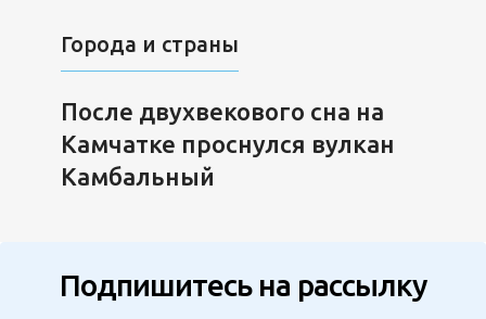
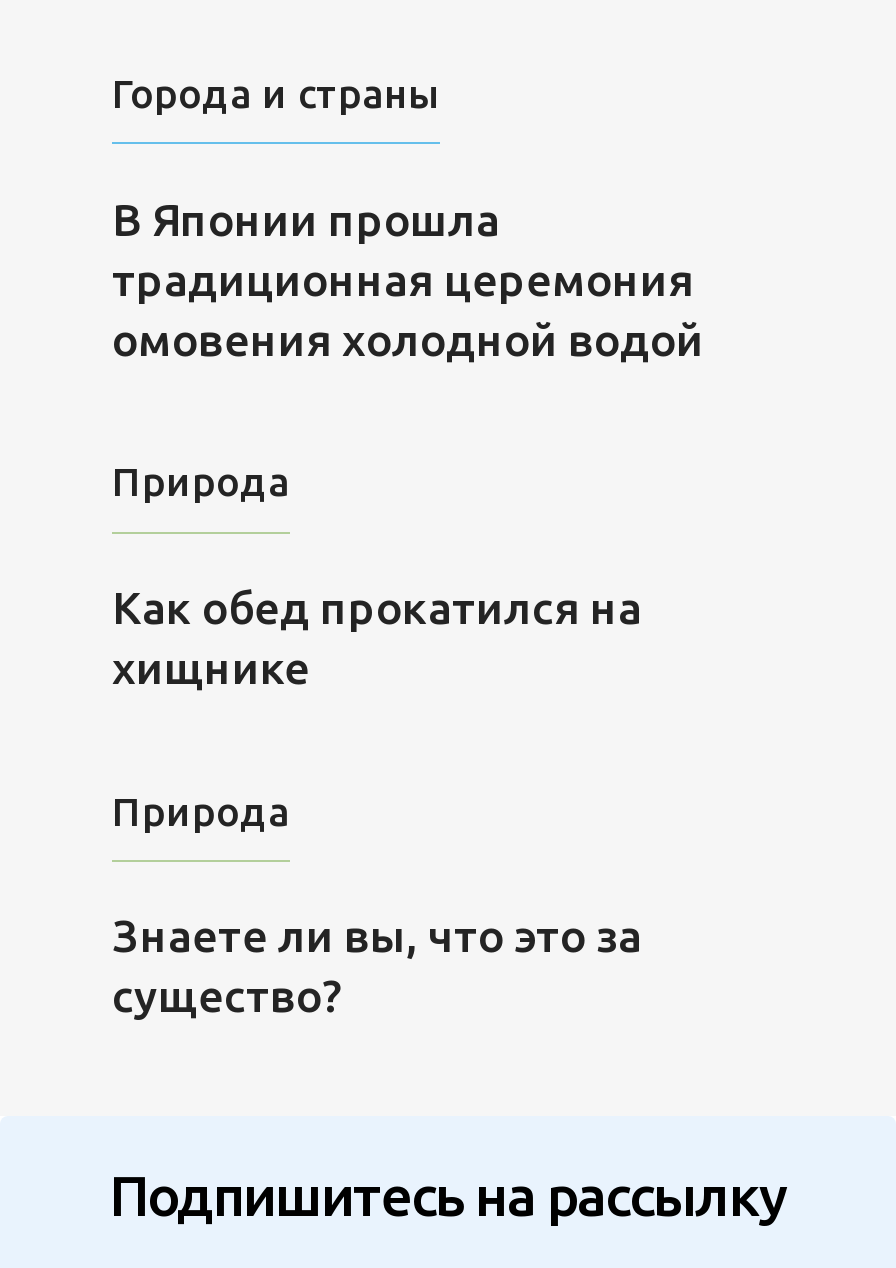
- После двухвекового сна на
- Камчатке проснулся вулкан
- Камбальный
+ В Японии прошла
+ традиционная церемония
+ омовения холодной водой
+ Природа
+ Как обед прокатился на
+ хищнике
+ Природа
+ Знаете ли вы, что это за
+ существо?
